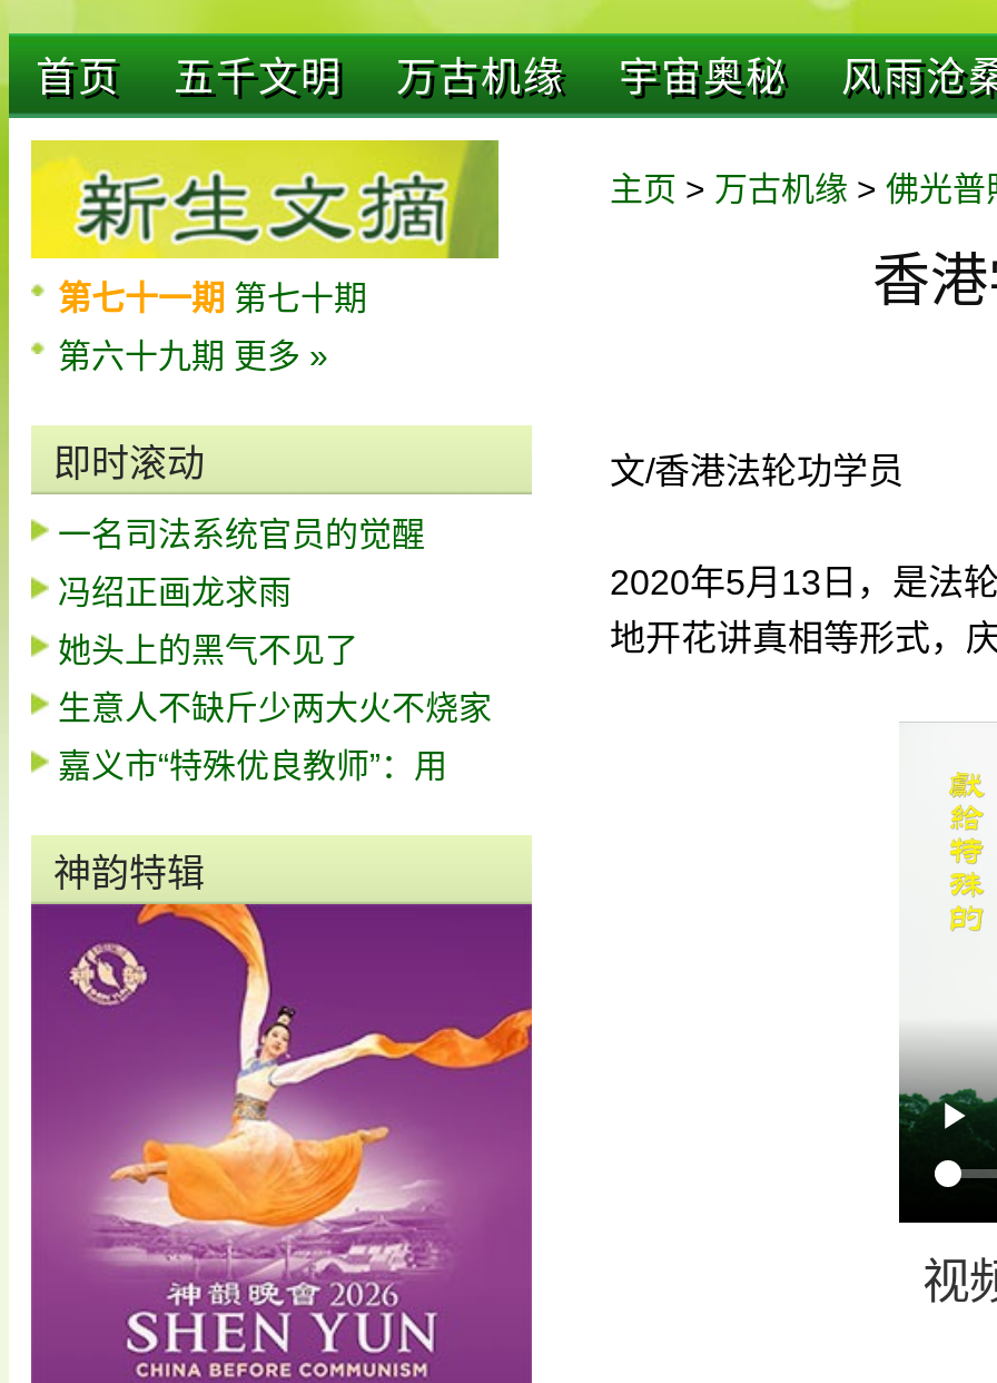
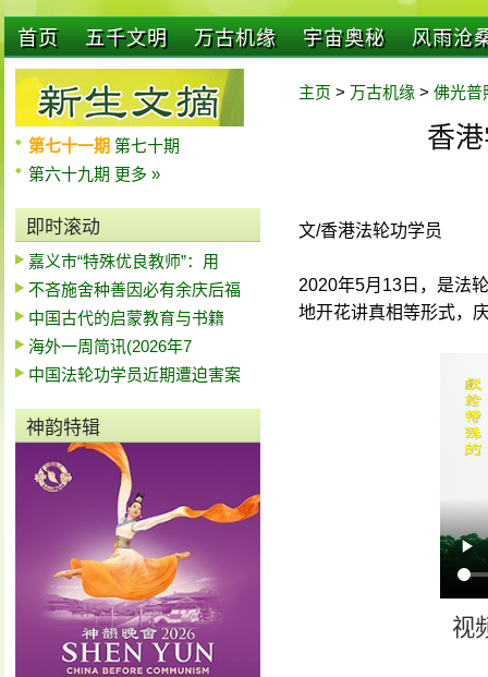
- 一名司法系统官员的觉醒
- 冯绍正画龙求雨
- 她头上的黑气不见了
- 生意人不缺斤少两大火不烧家

+ 不吝施舍种善因必有余庆后福
+ 中国古代的启蒙教育与书籍
+ 海外一周简讯(2026年7
+ 中国法轮功学员近期遭迫害案

moved up: 嘉义市“特殊优良教师”：用
